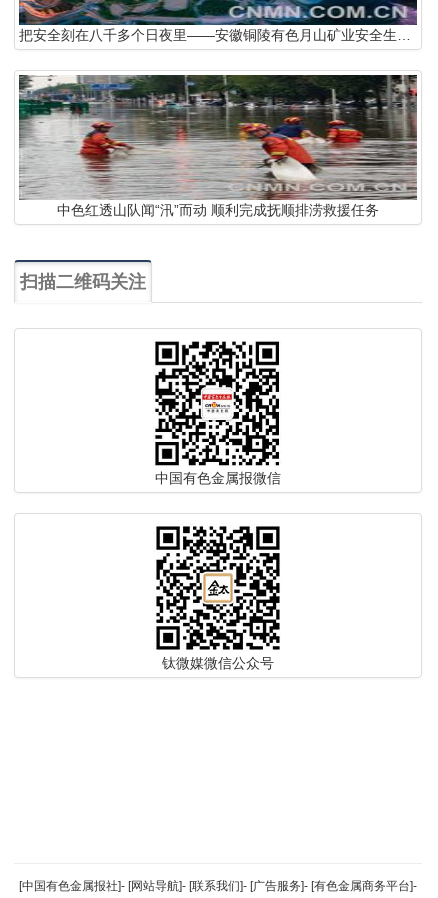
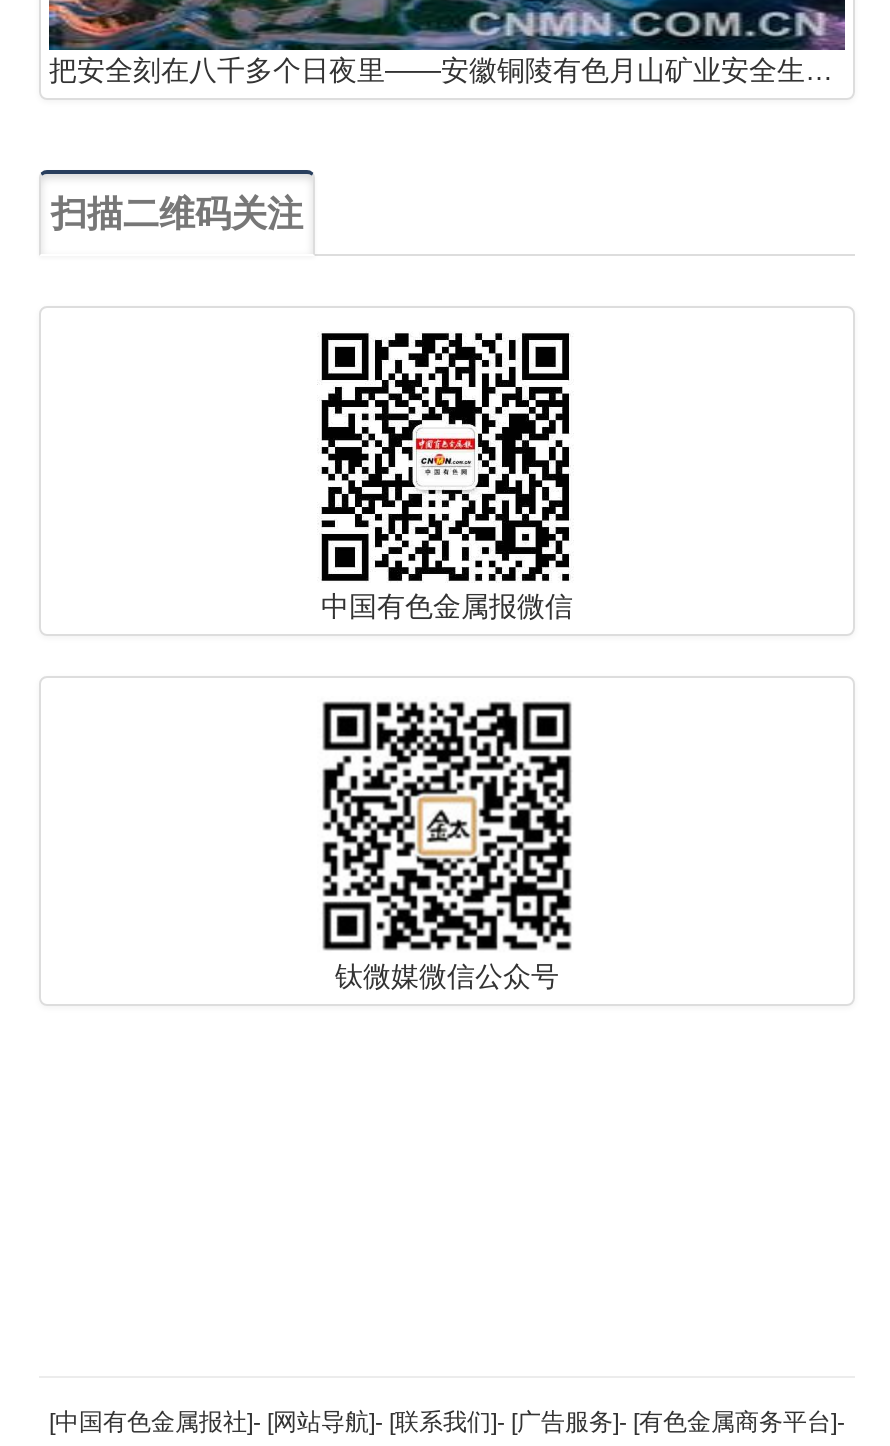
- [image]
- 中色红透山队闻“汛”而动 顺利完成抚顺排涝救援任务
